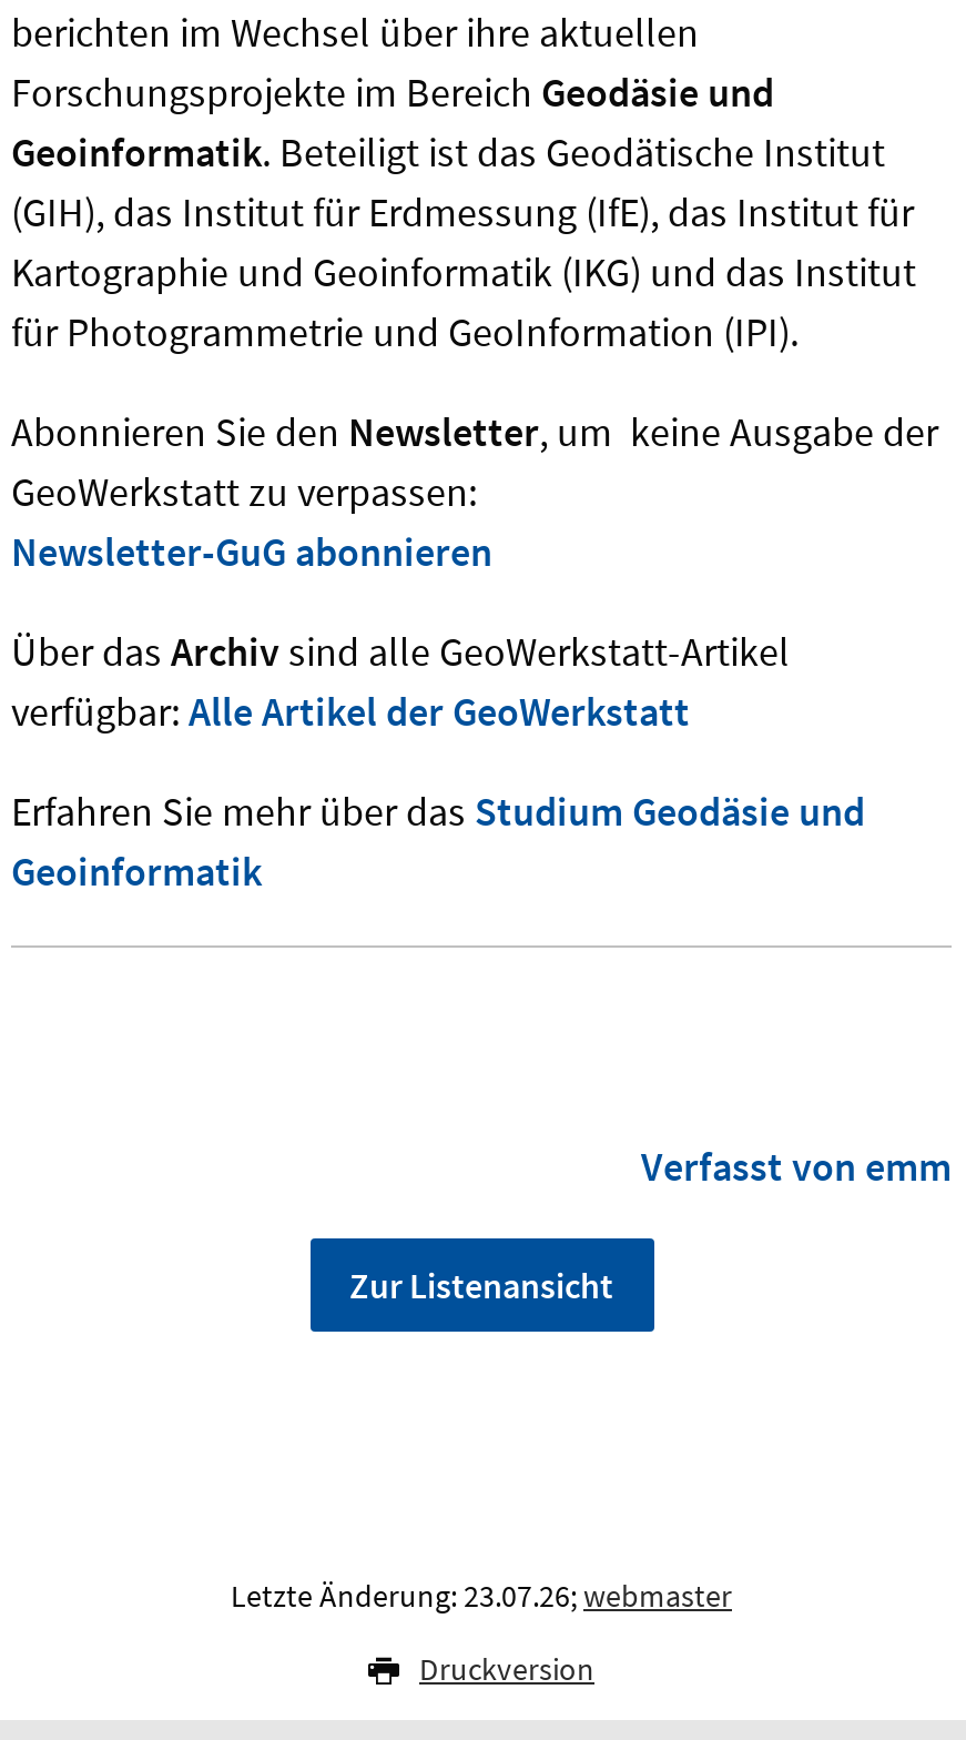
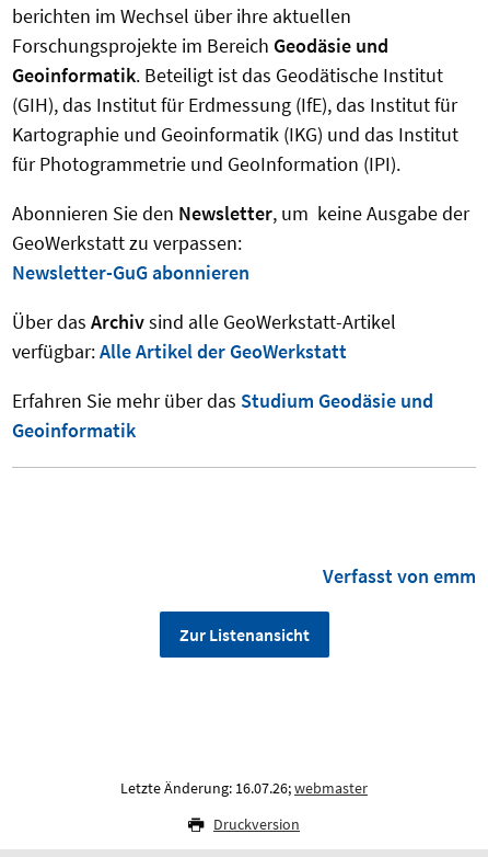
- Letzte Änderung: 23.07.26; webmaster
+ Letzte Änderung: 16.07.26; webmaster
